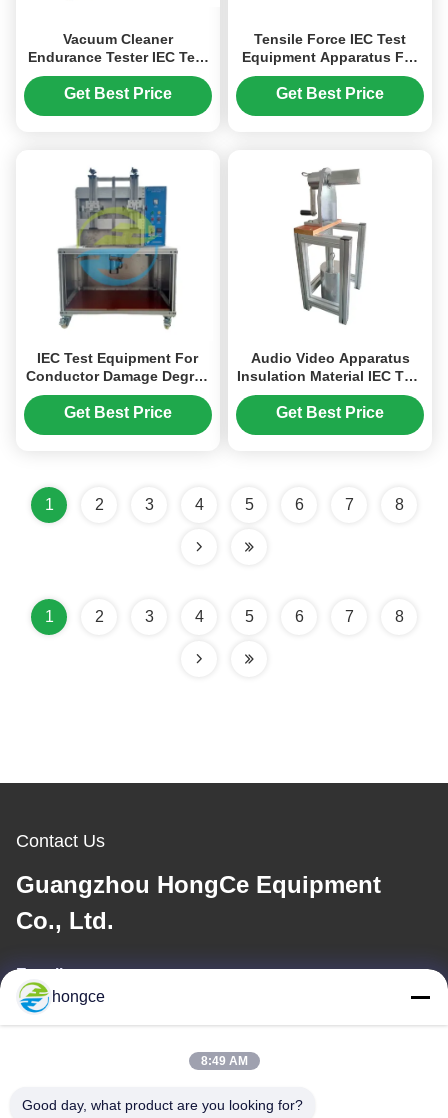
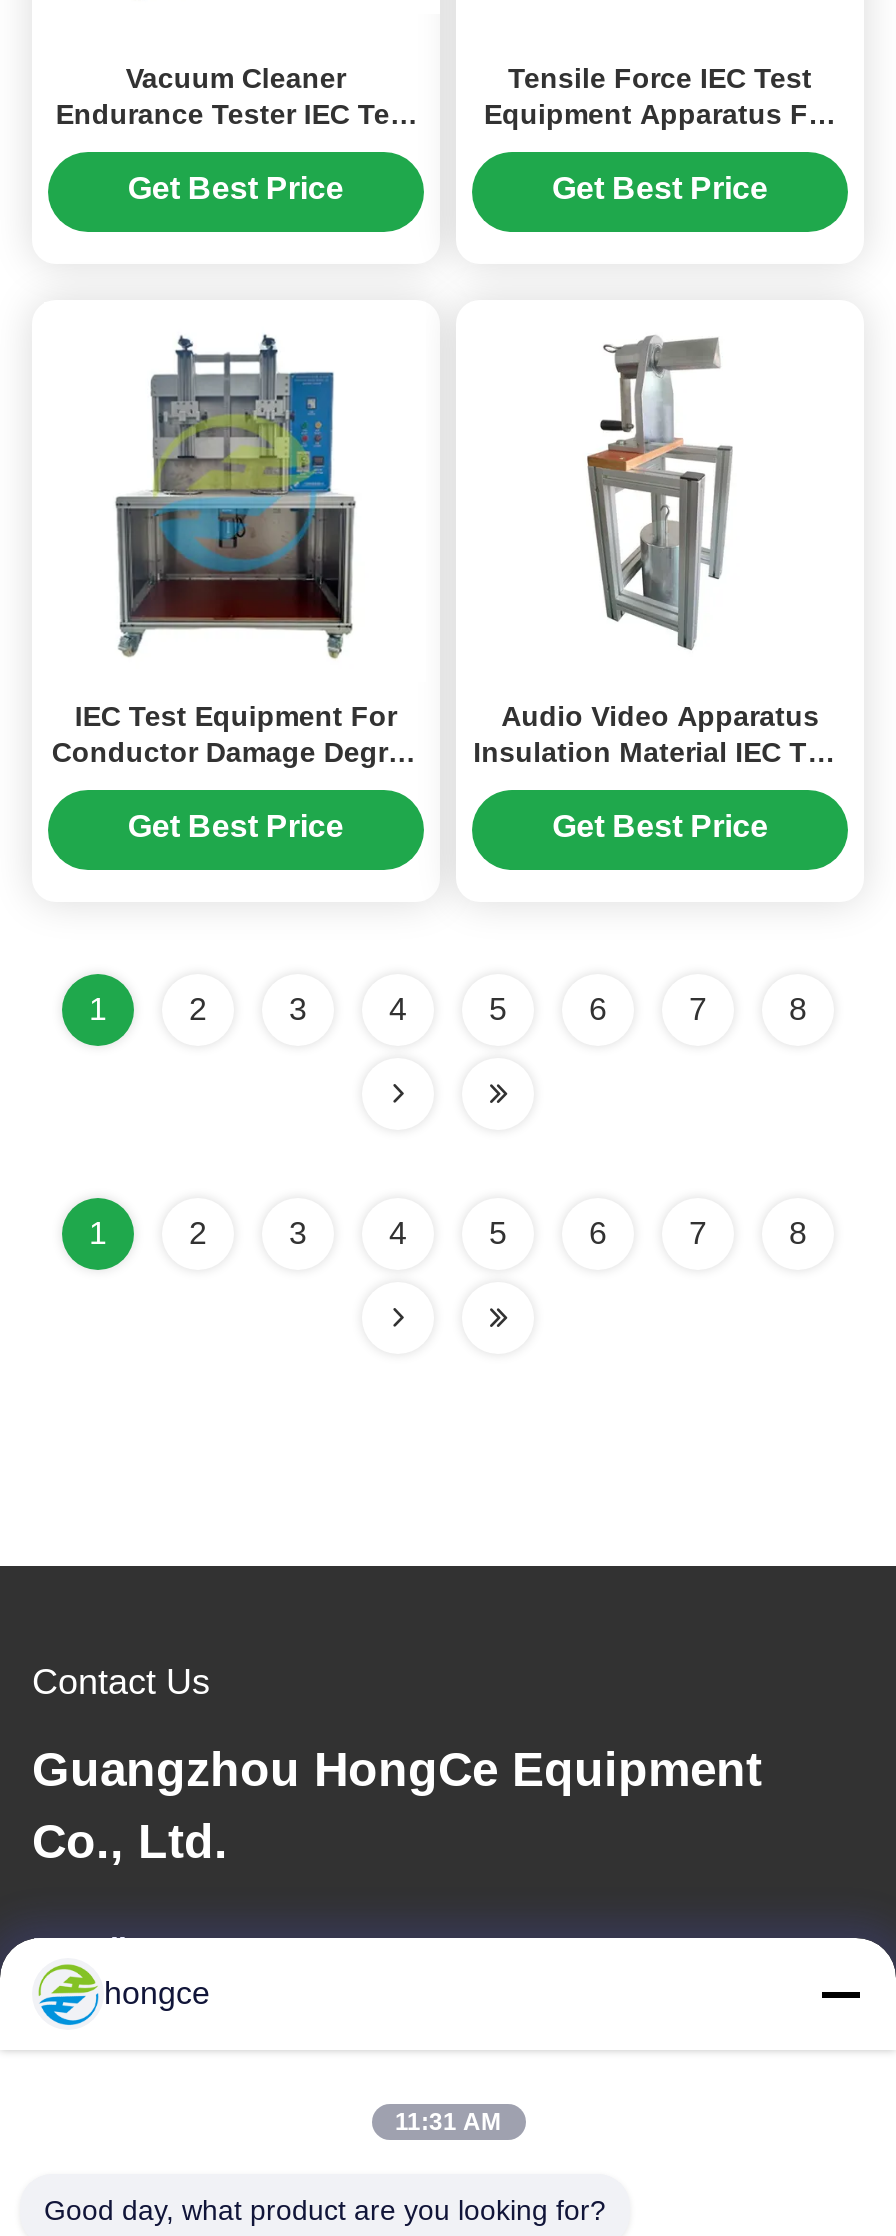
- 8:49 AM
+ 11:31 AM
